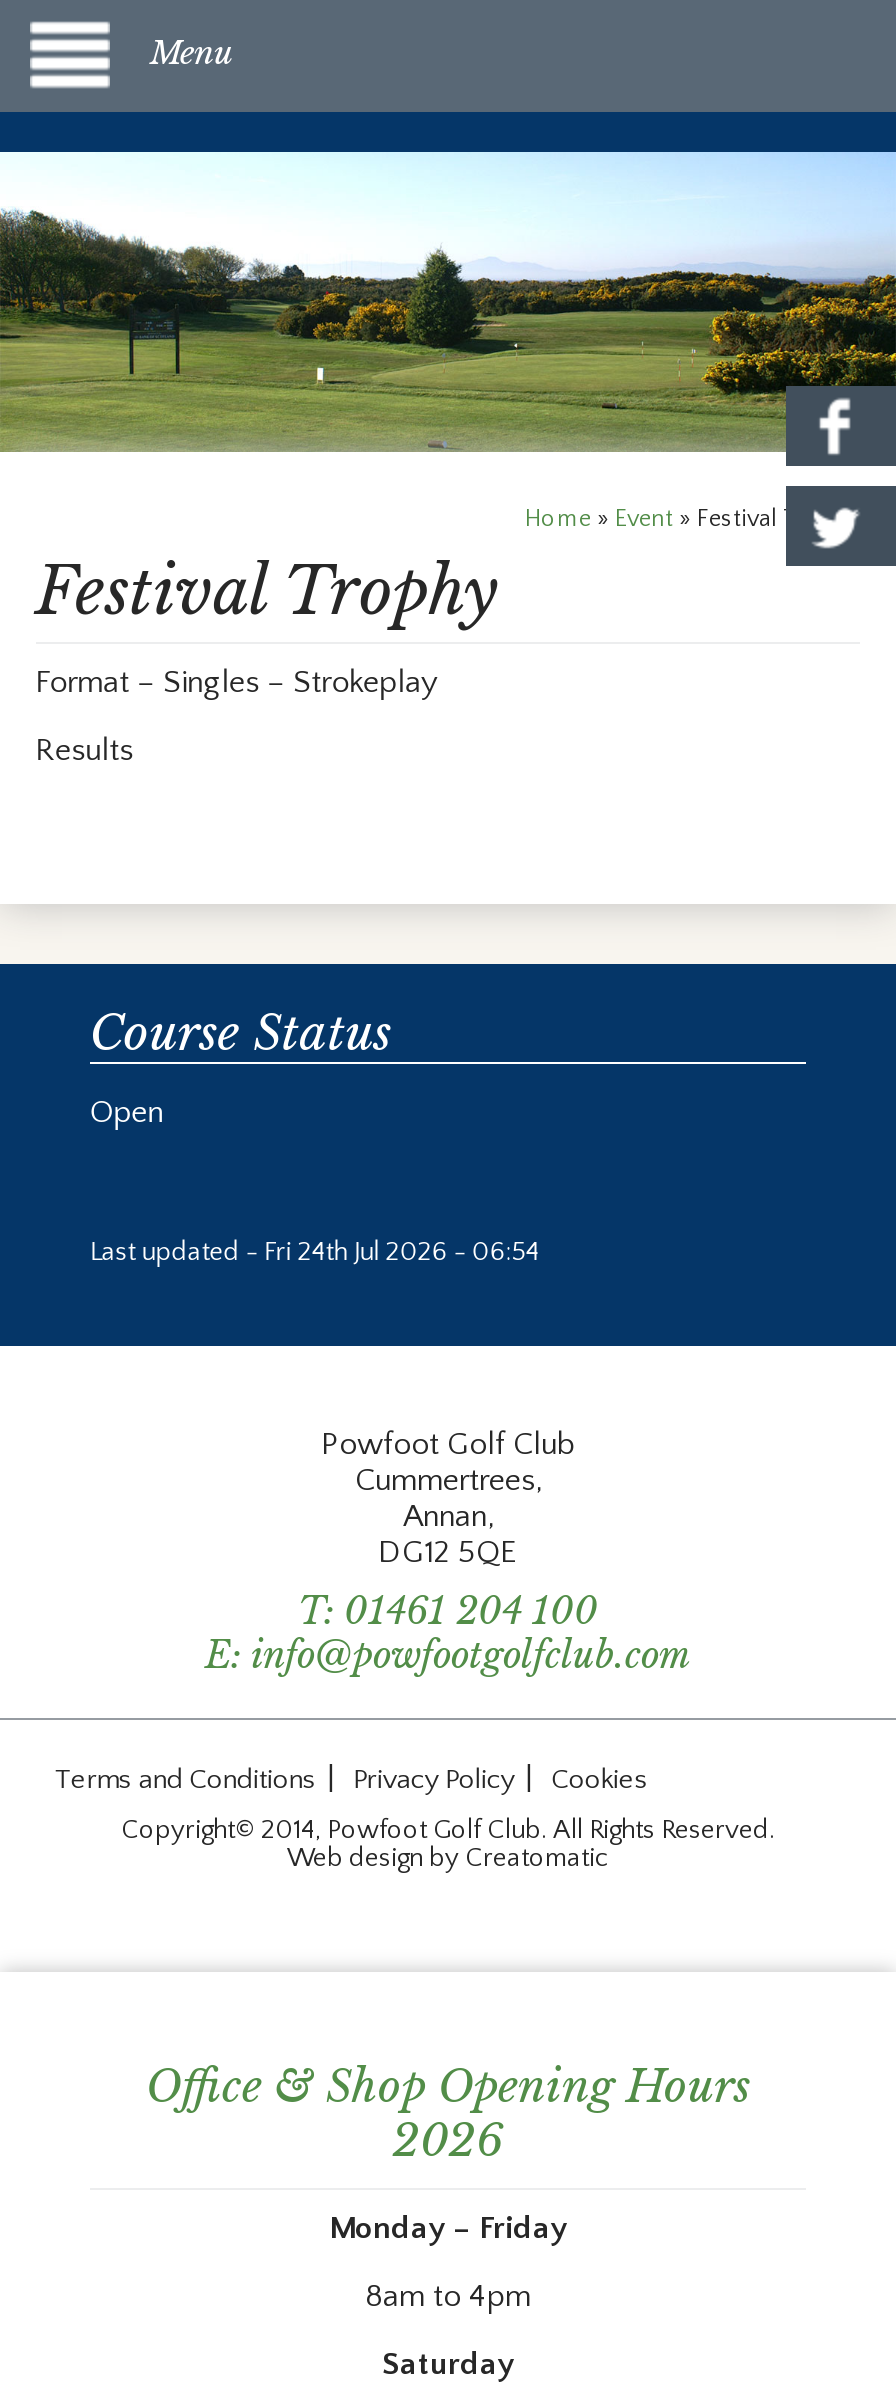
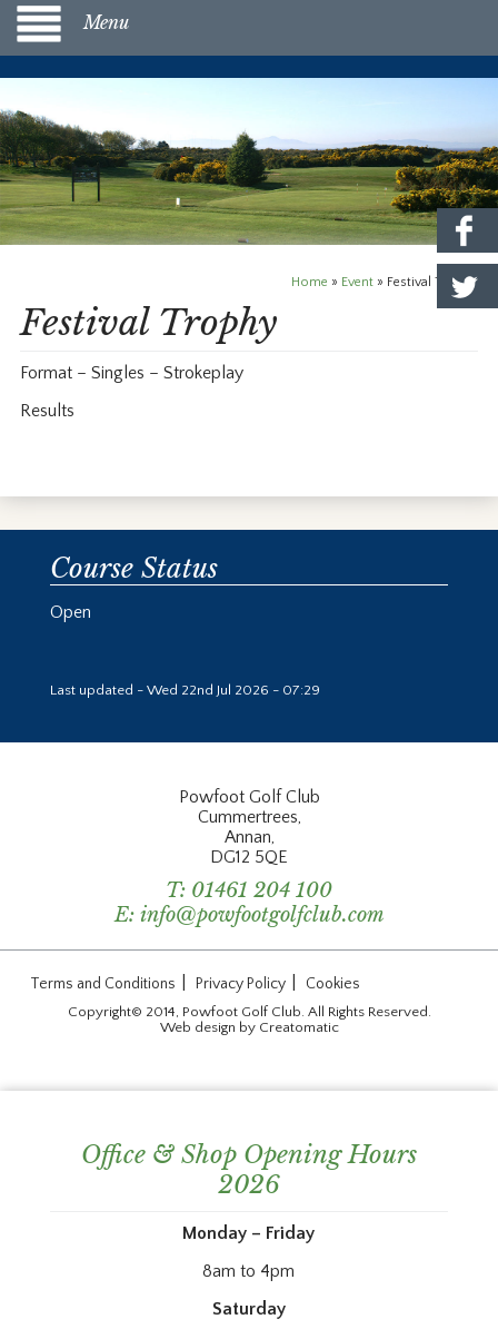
- Last updated - Fri 24th Jul 2026 - 06:54
+ Last updated - Wed 22nd Jul 2026 - 07:29
